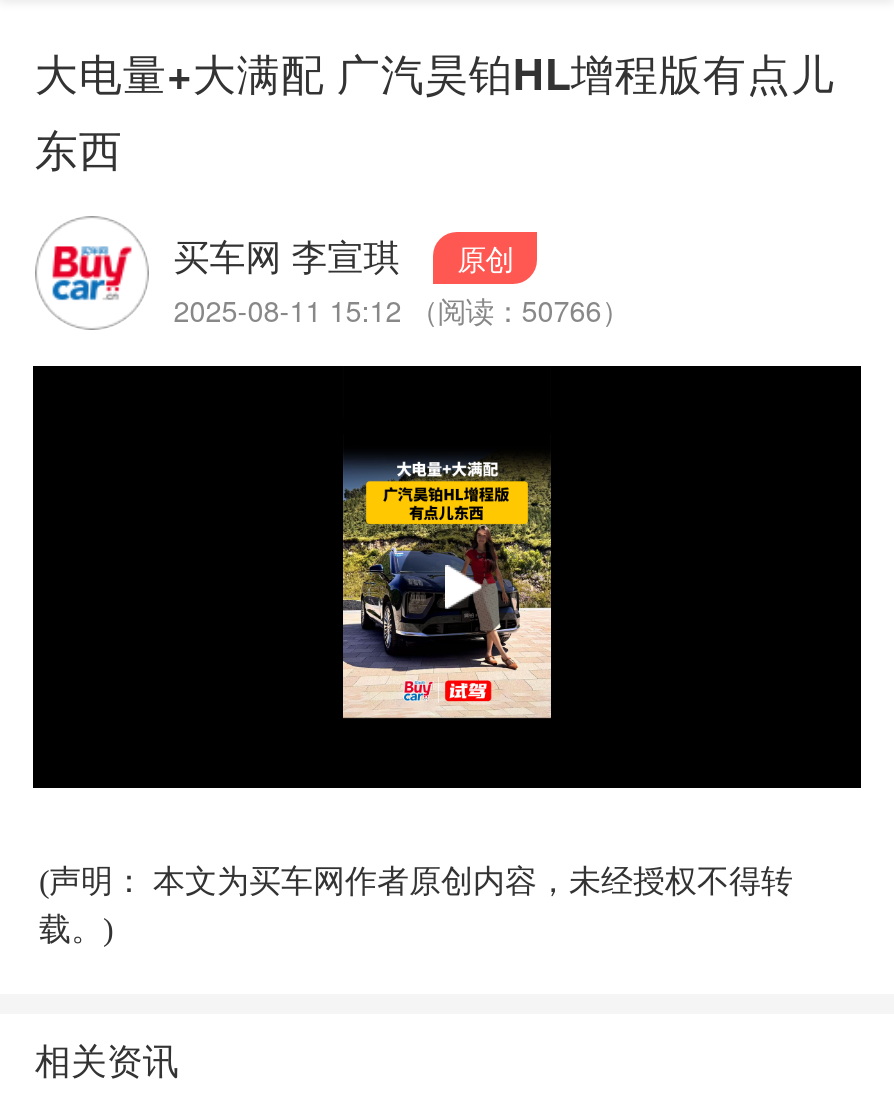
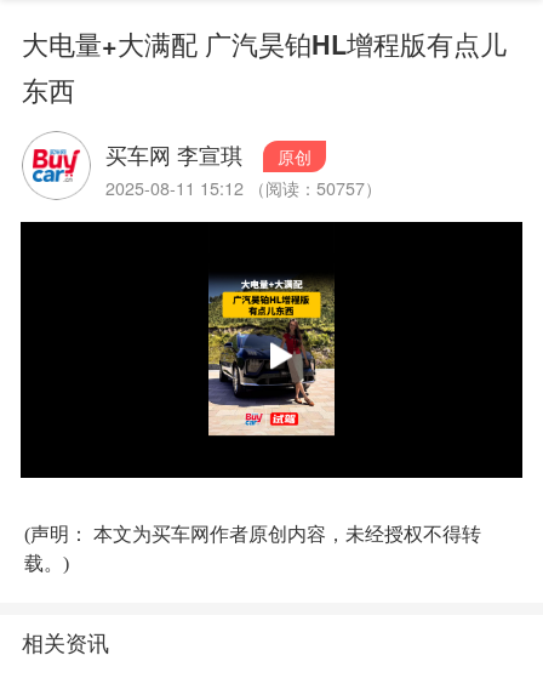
- 2025-08-11 15:12 （阅读：50766）
+ 2025-08-11 15:12 （阅读：50757）
